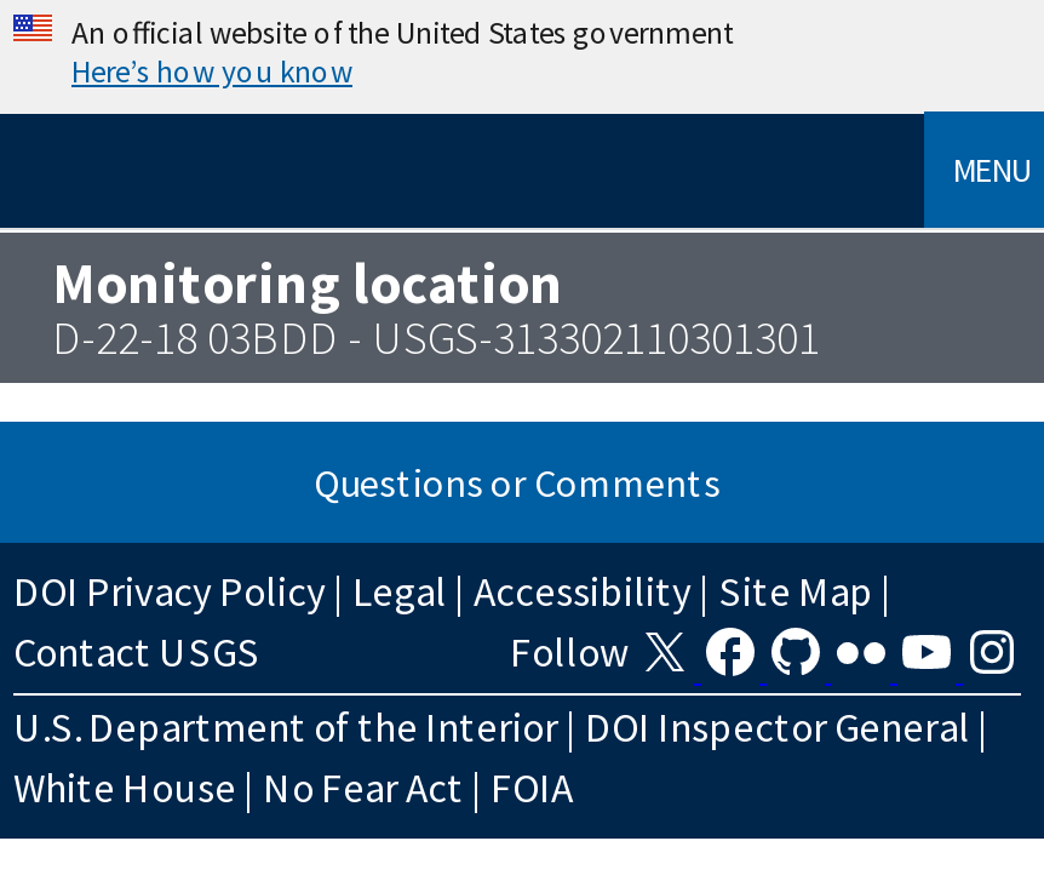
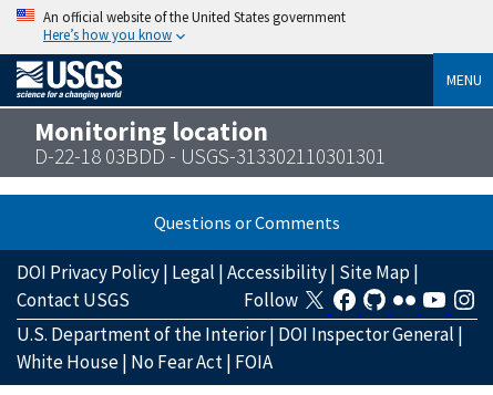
+ [image]
